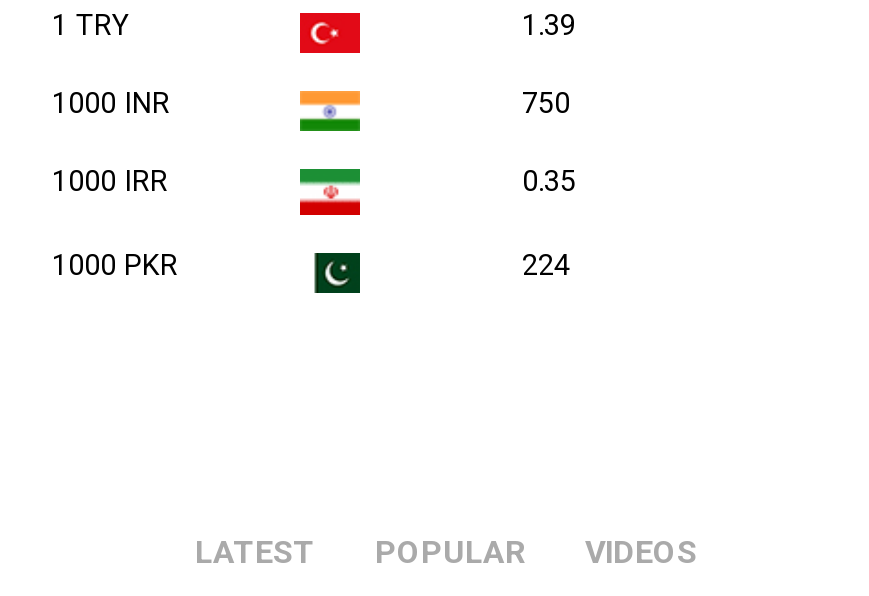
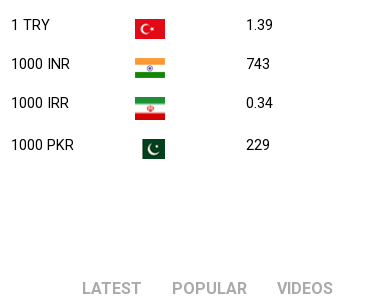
- 750
+ 743

- 0.35
+ 0.34

- 224
+ 229
